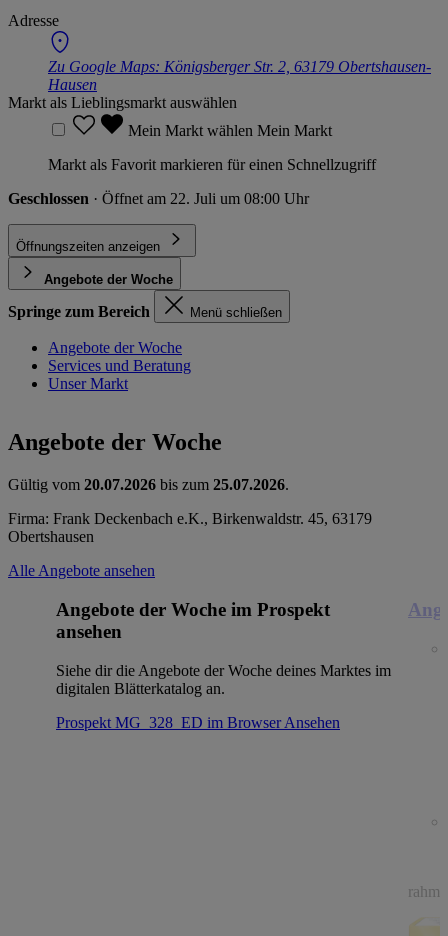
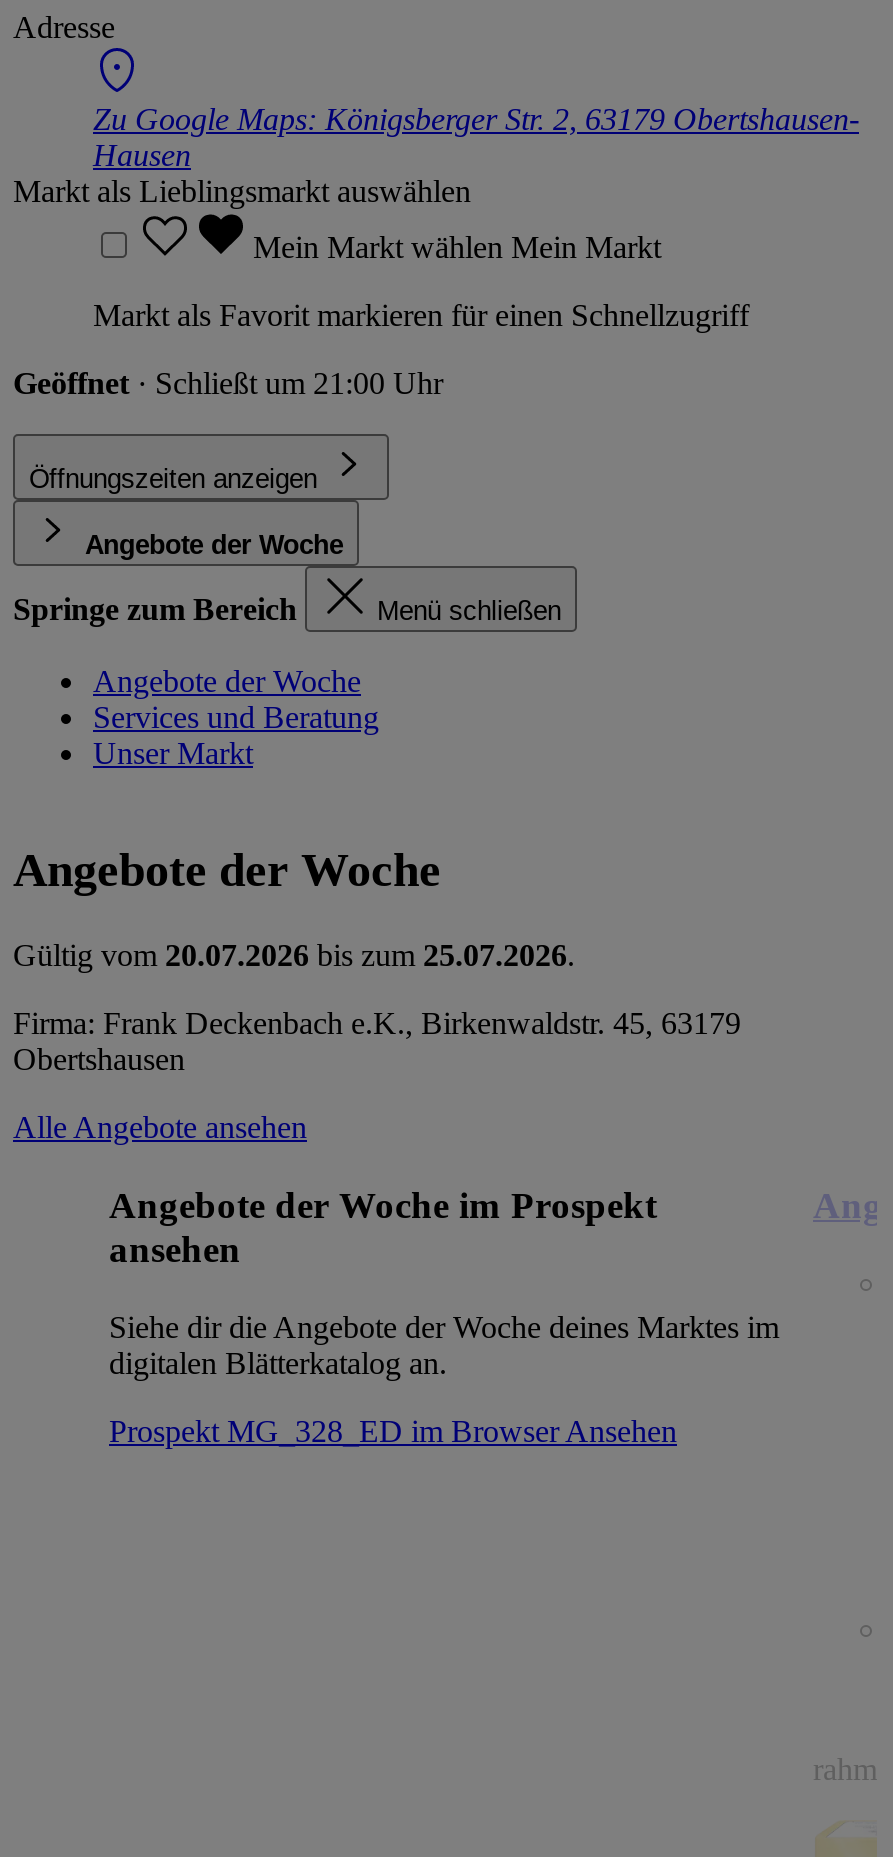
- Geschlossen · Öffnet am 22. Juli um 08:00 Uhr
+ Geöffnet · Schließt um 21:00 Uhr
